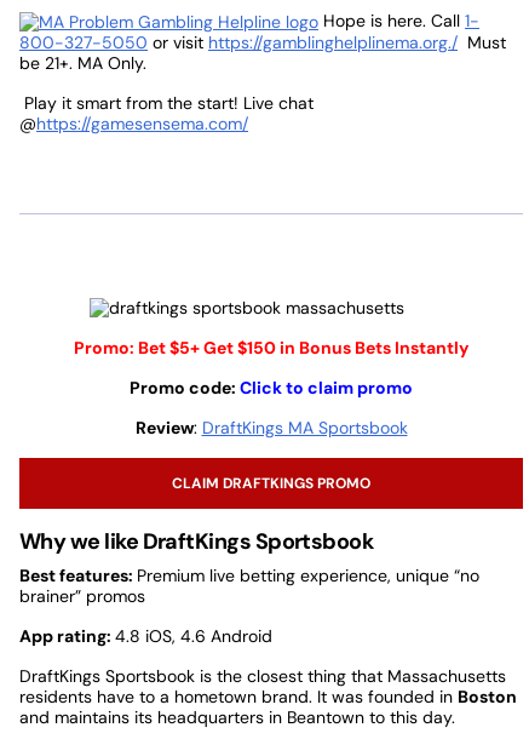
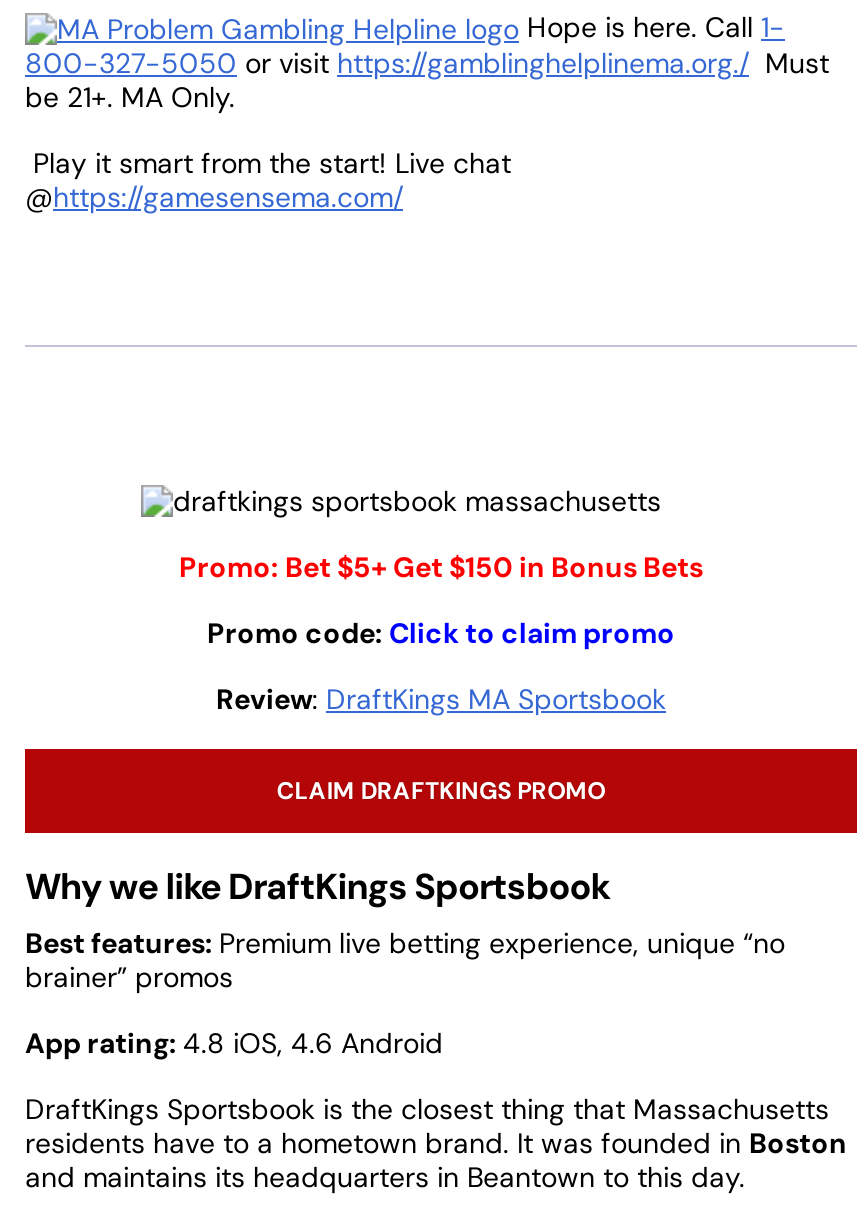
- Promo: Bet $5+ Get $150 in Bonus Bets Instantly
+ Promo: Bet $5+ Get $150 in Bonus Bets
